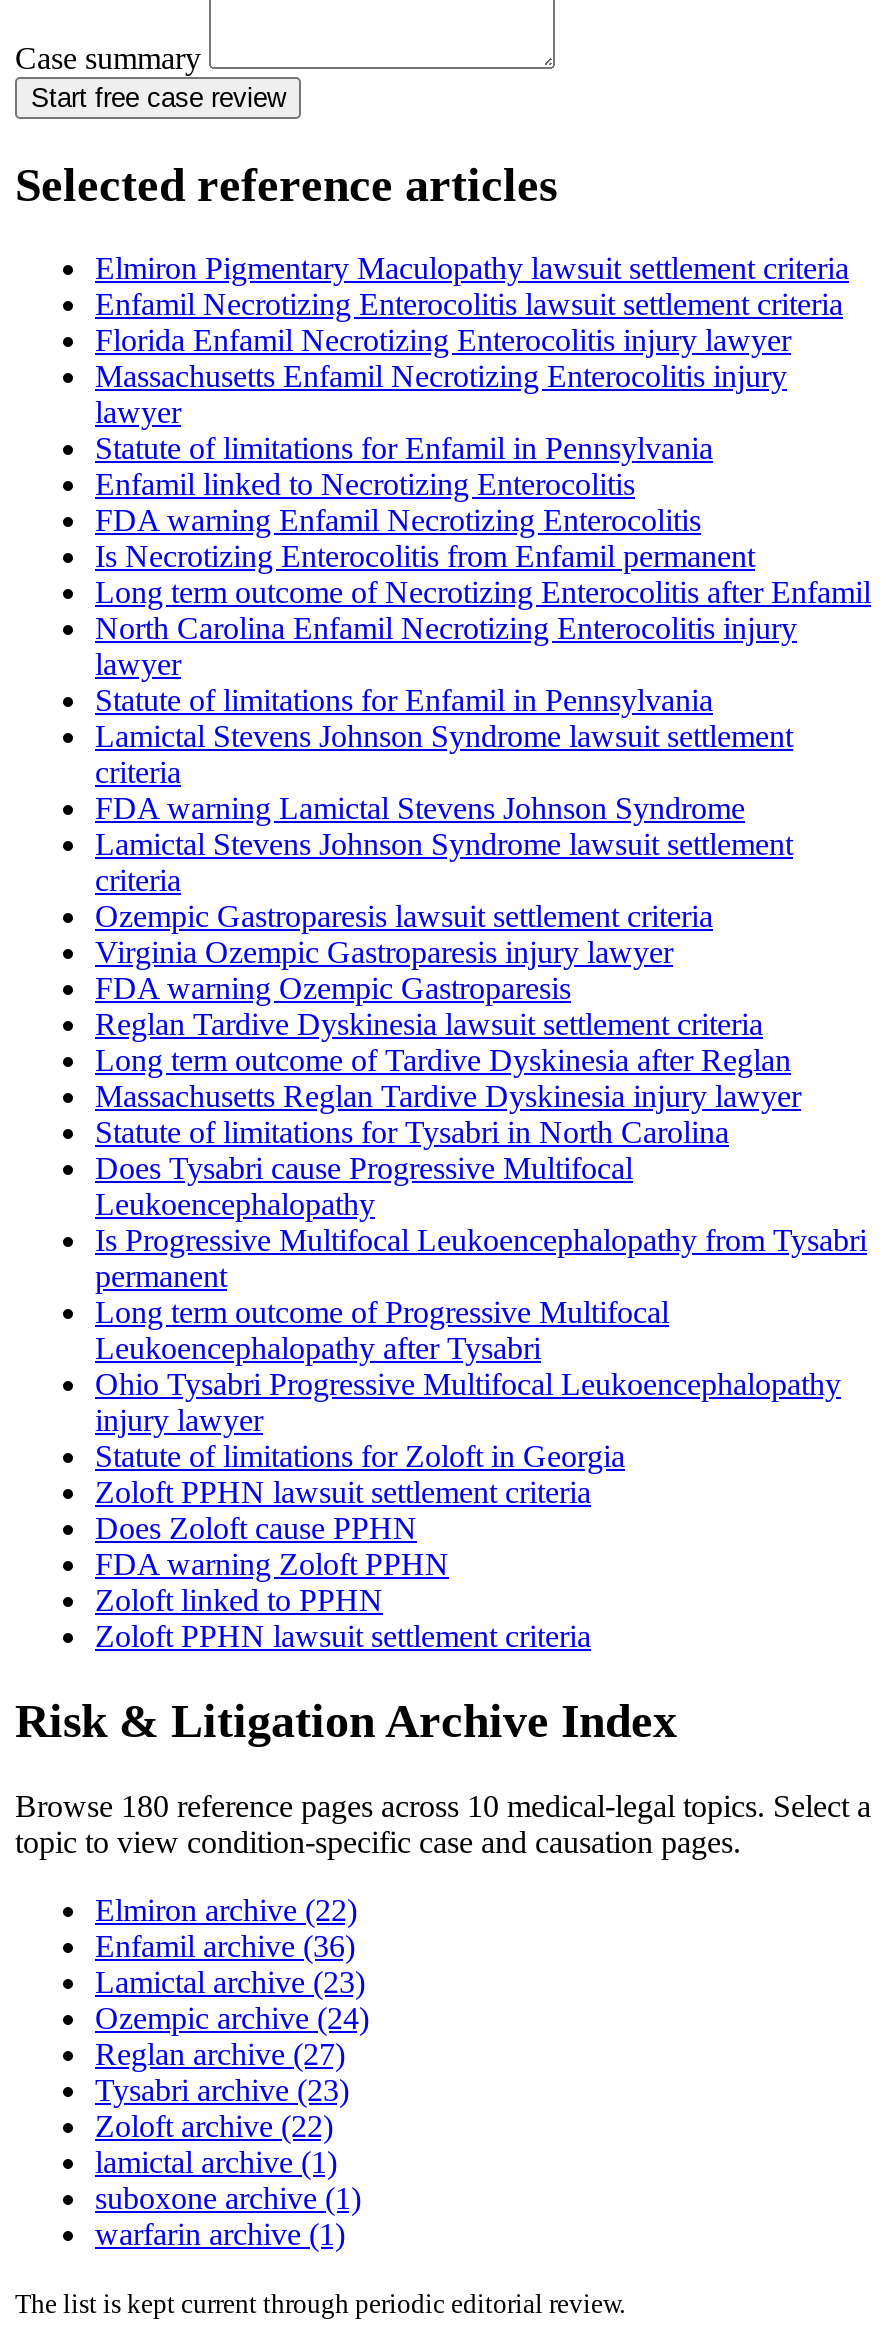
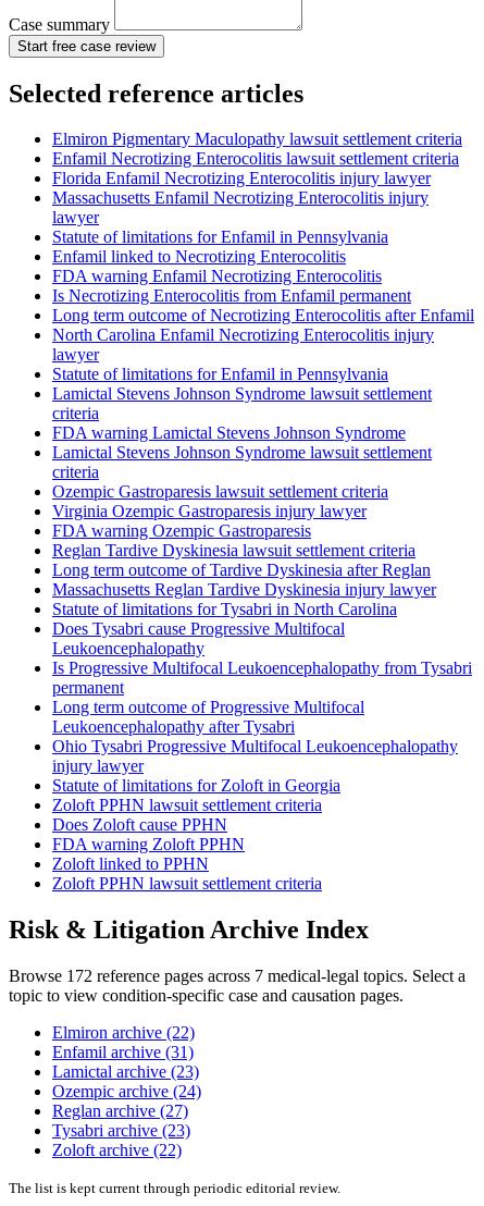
- Browse 180 reference pages across 10 medical-legal topics. Select a
+ Browse 172 reference pages across 7 medical-legal topics. Select a

- Enfamil archive (36)
+ Enfamil archive (31)

- lamictal archive (1)
- suboxone archive (1)
- warfarin archive (1)
